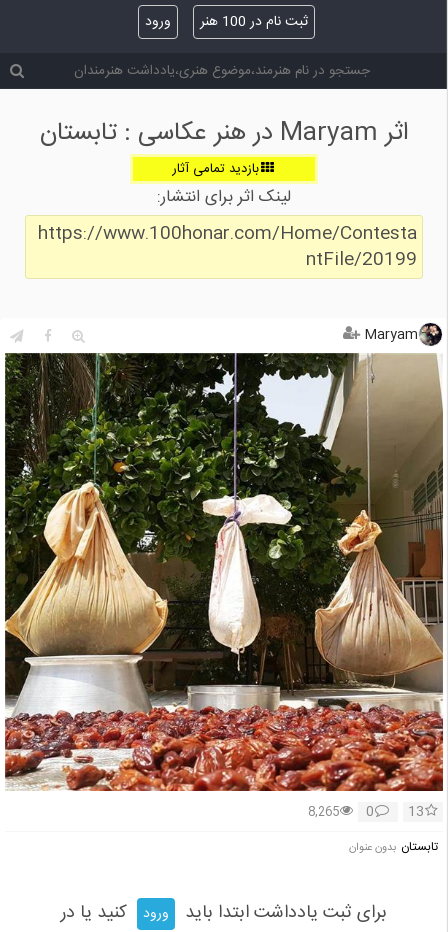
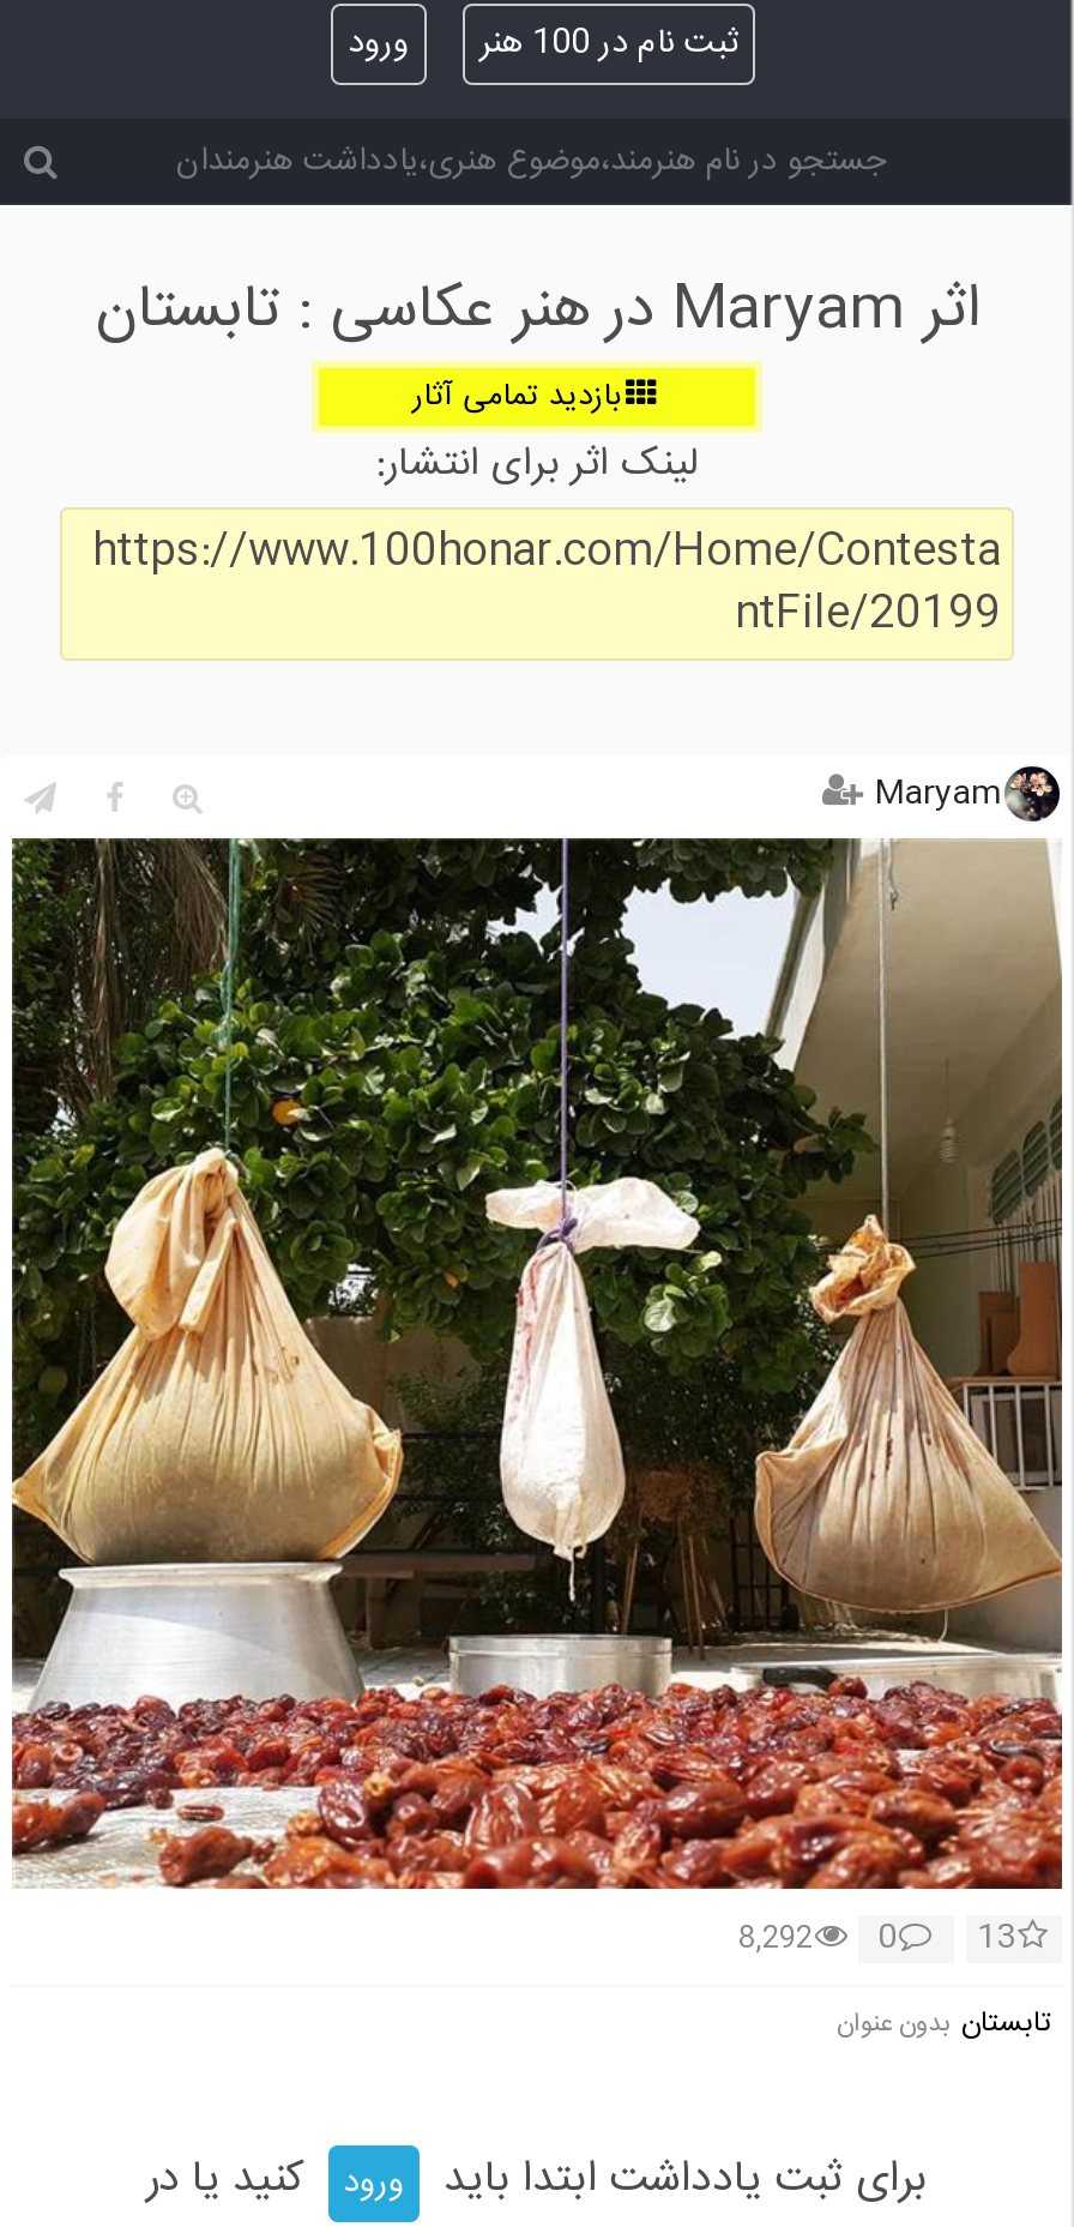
- 8,265 0 13
+ 8,292 0 13
